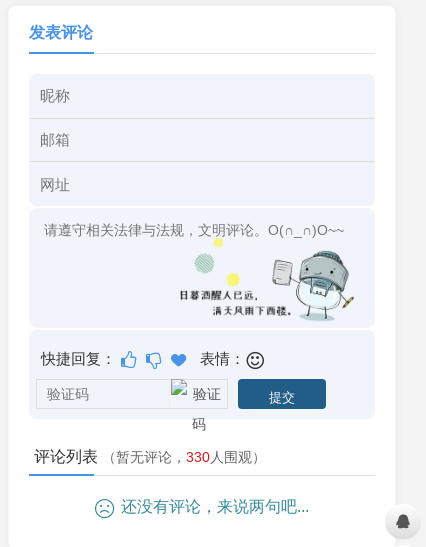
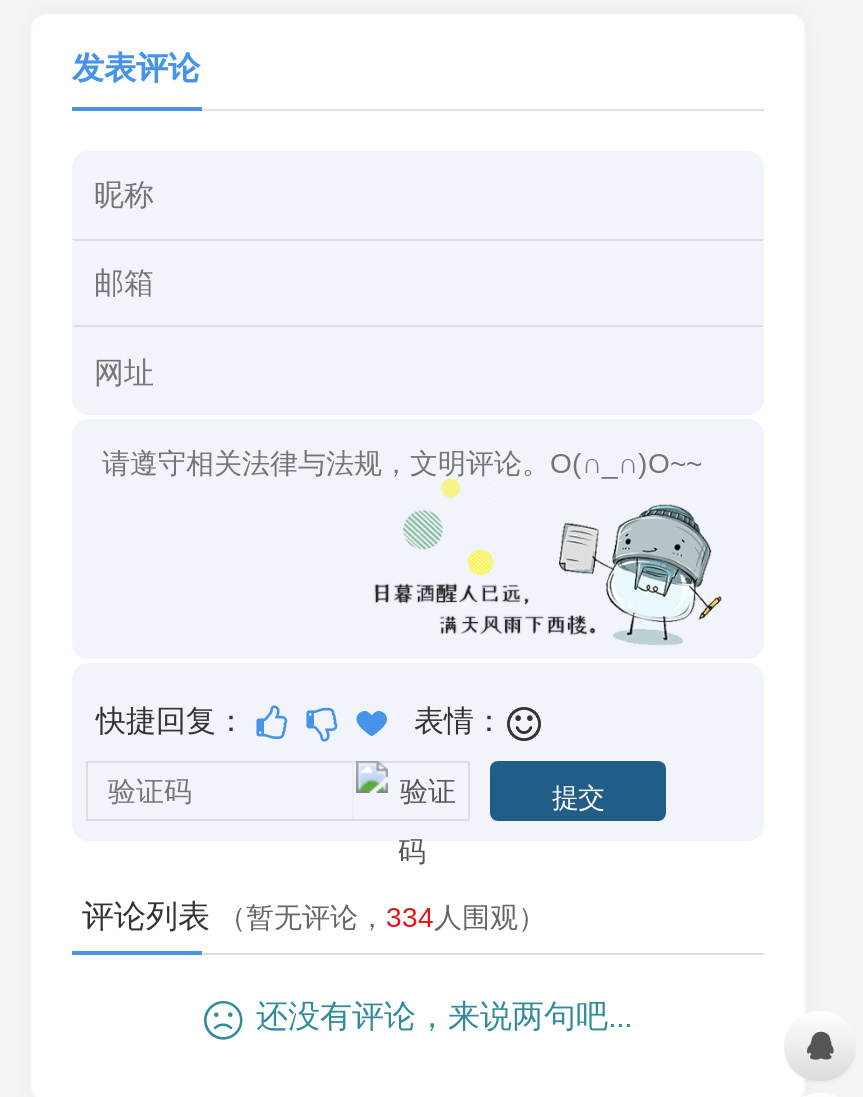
- 评论列表（暂无评论，330人围观）
+ 评论列表（暂无评论，334人围观）
